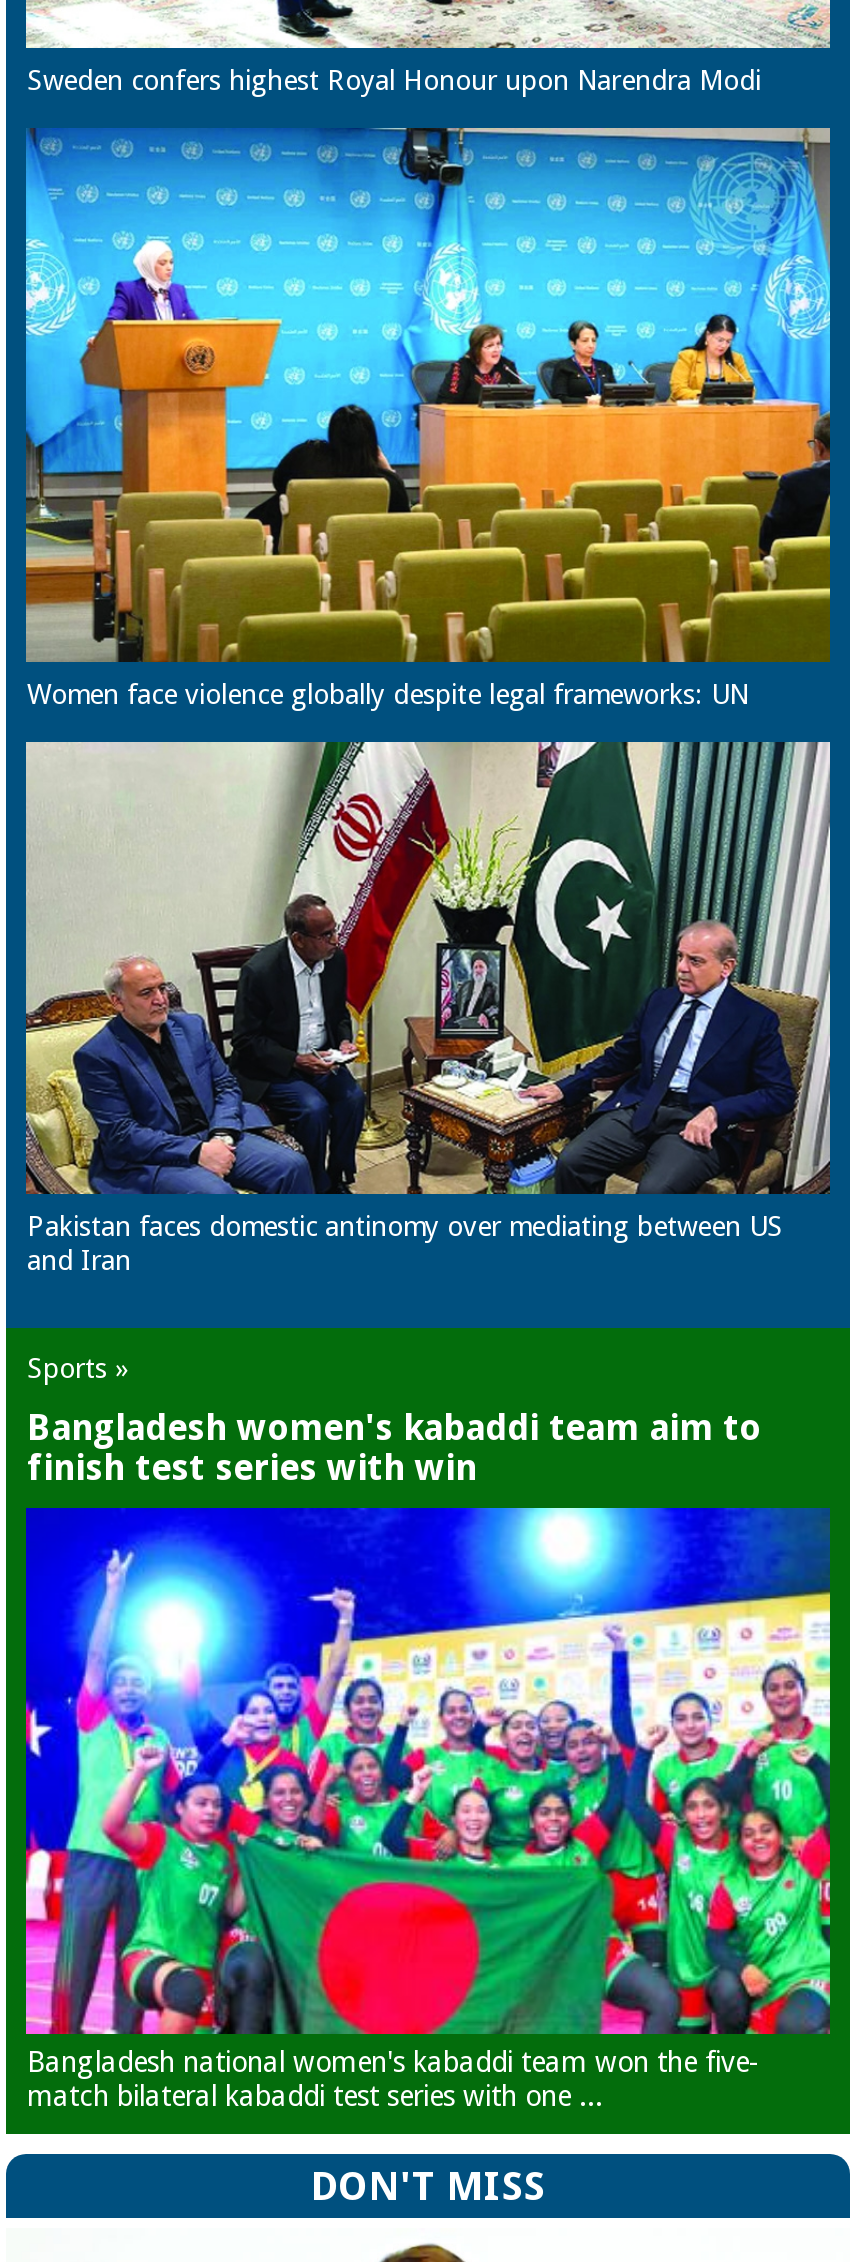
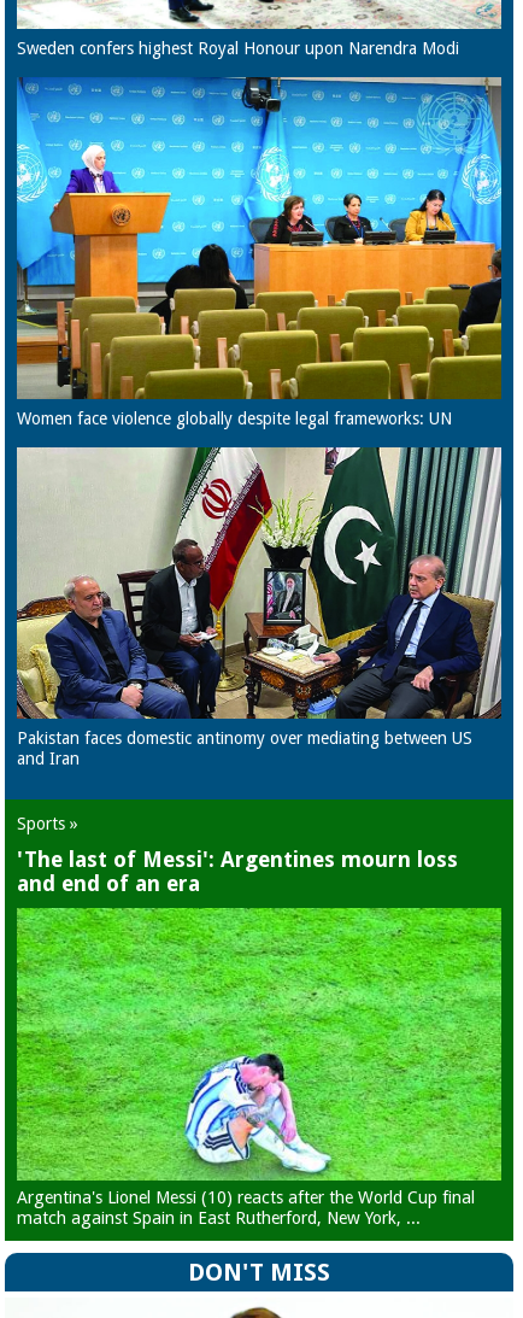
- Bangladesh women's kabaddi team aim to
- finish test series with win
+ 'The last of Messi': Argentines mourn loss
+ and end of an era

- [image]
- Bangladesh national women's kabaddi team won the five-
- match bilateral kabaddi test series with one ...
+ [image]
+ Argentina's Lionel Messi (10) reacts after the World Cup final
+ match against Spain in East Rutherford, New York, ...
